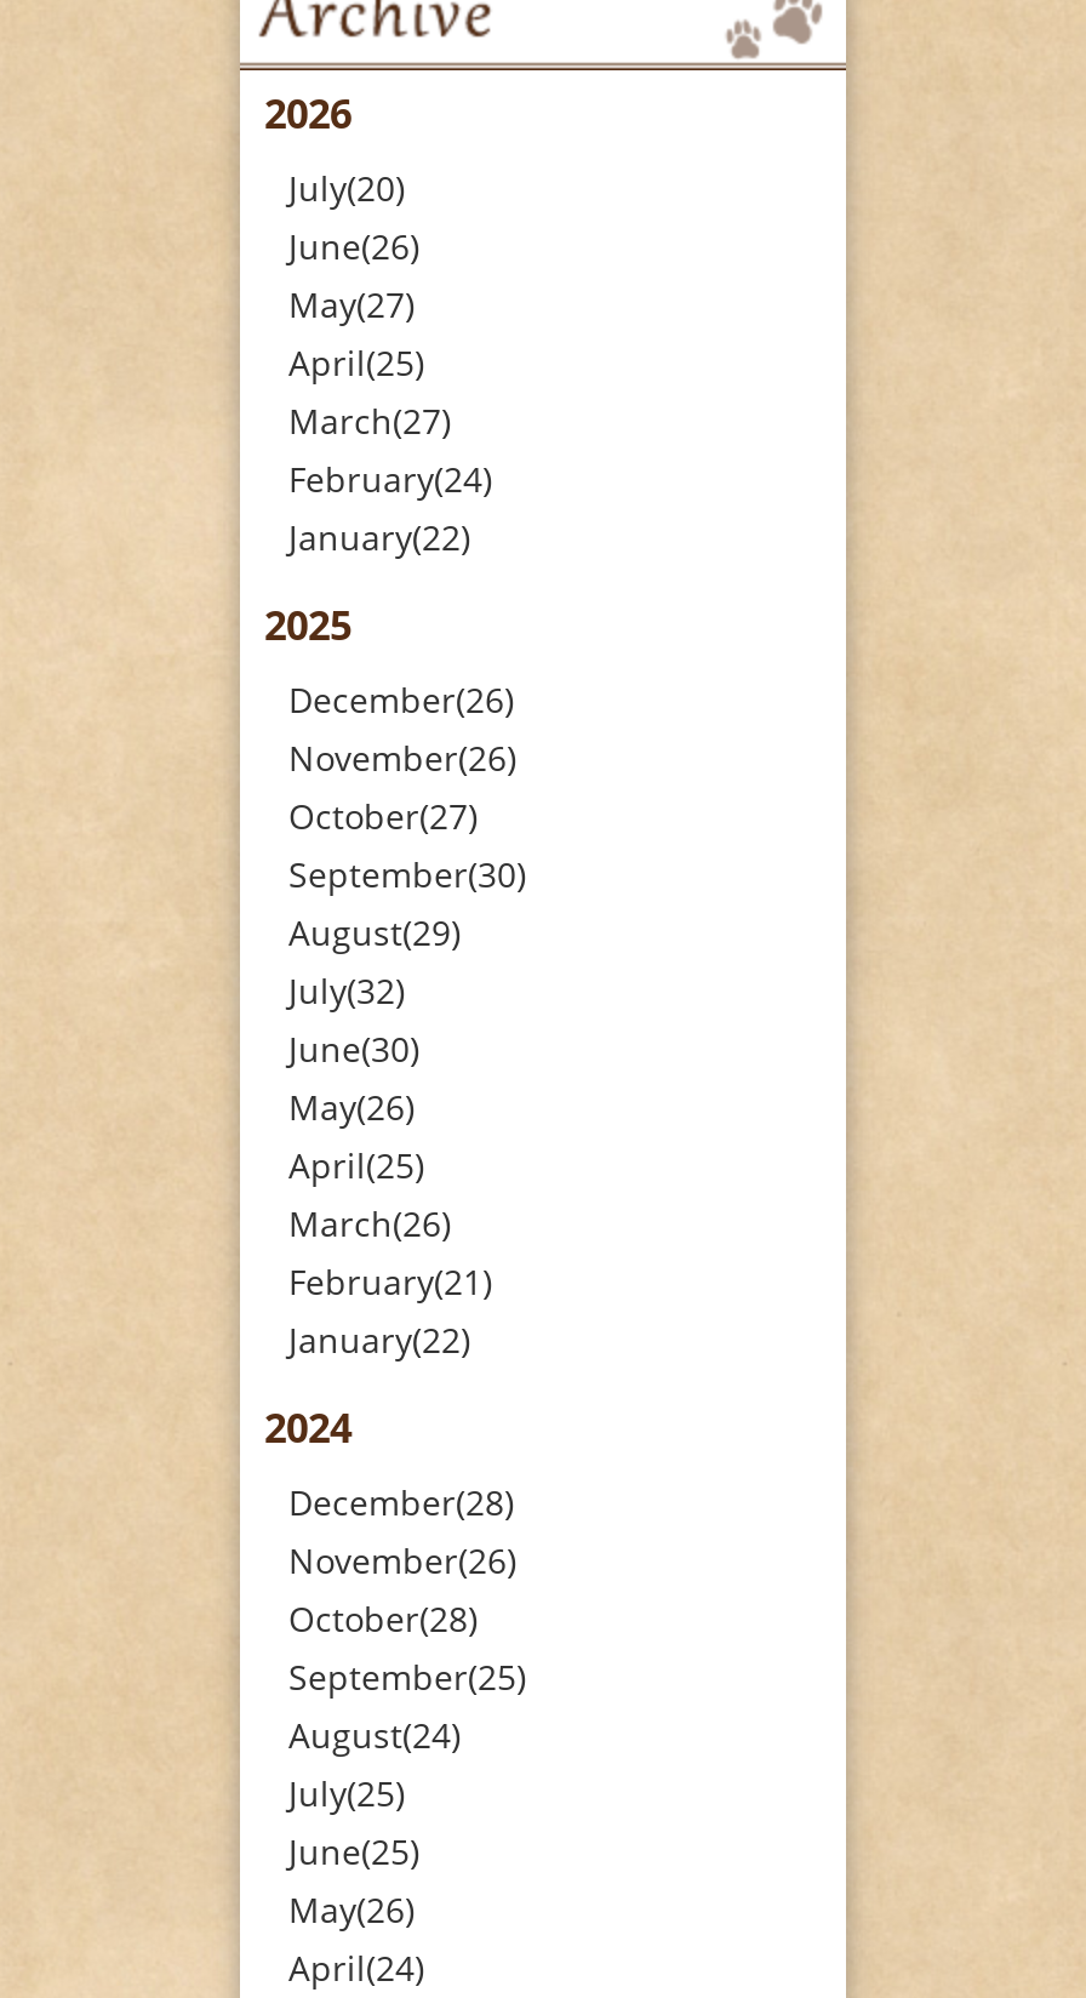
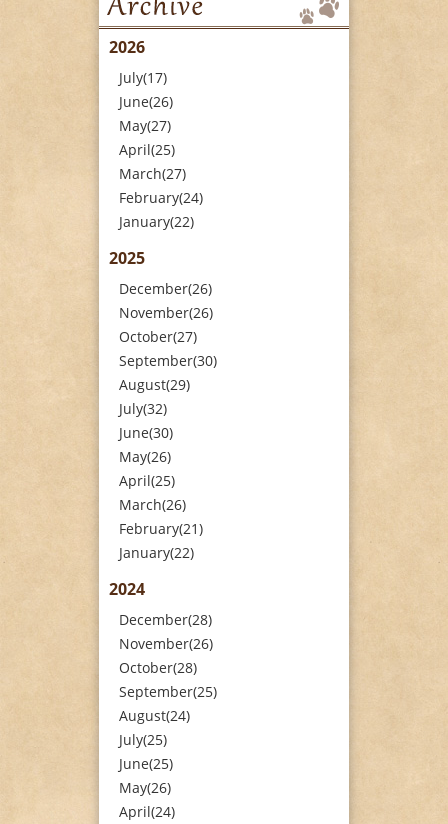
- July(20)
+ July(17)
